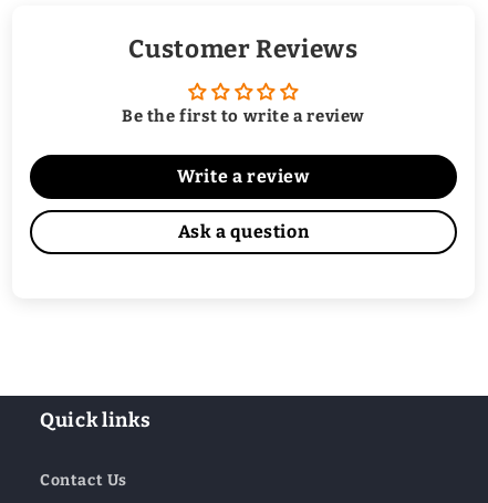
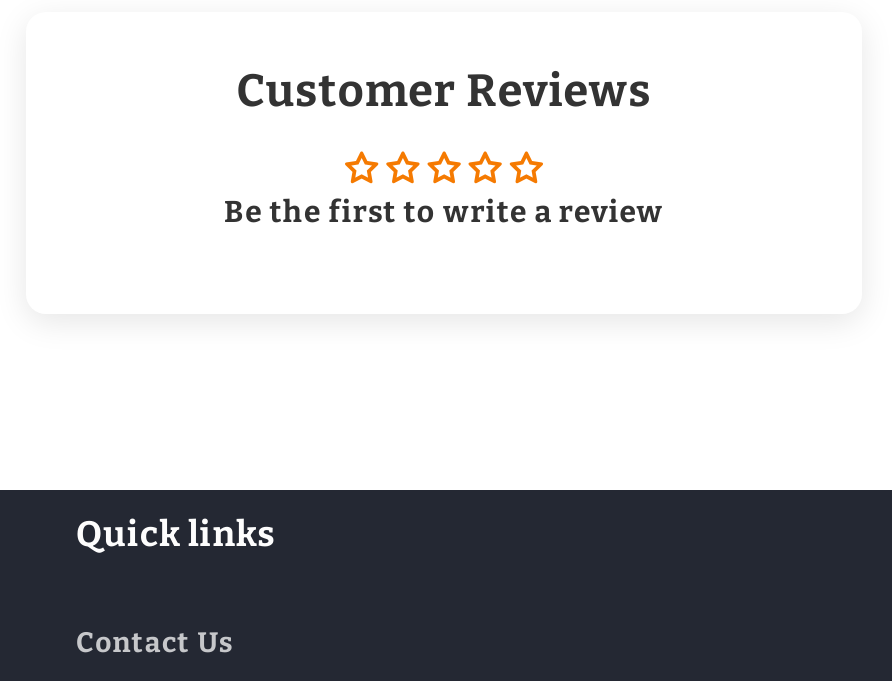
- Write a review
- Ask a question
